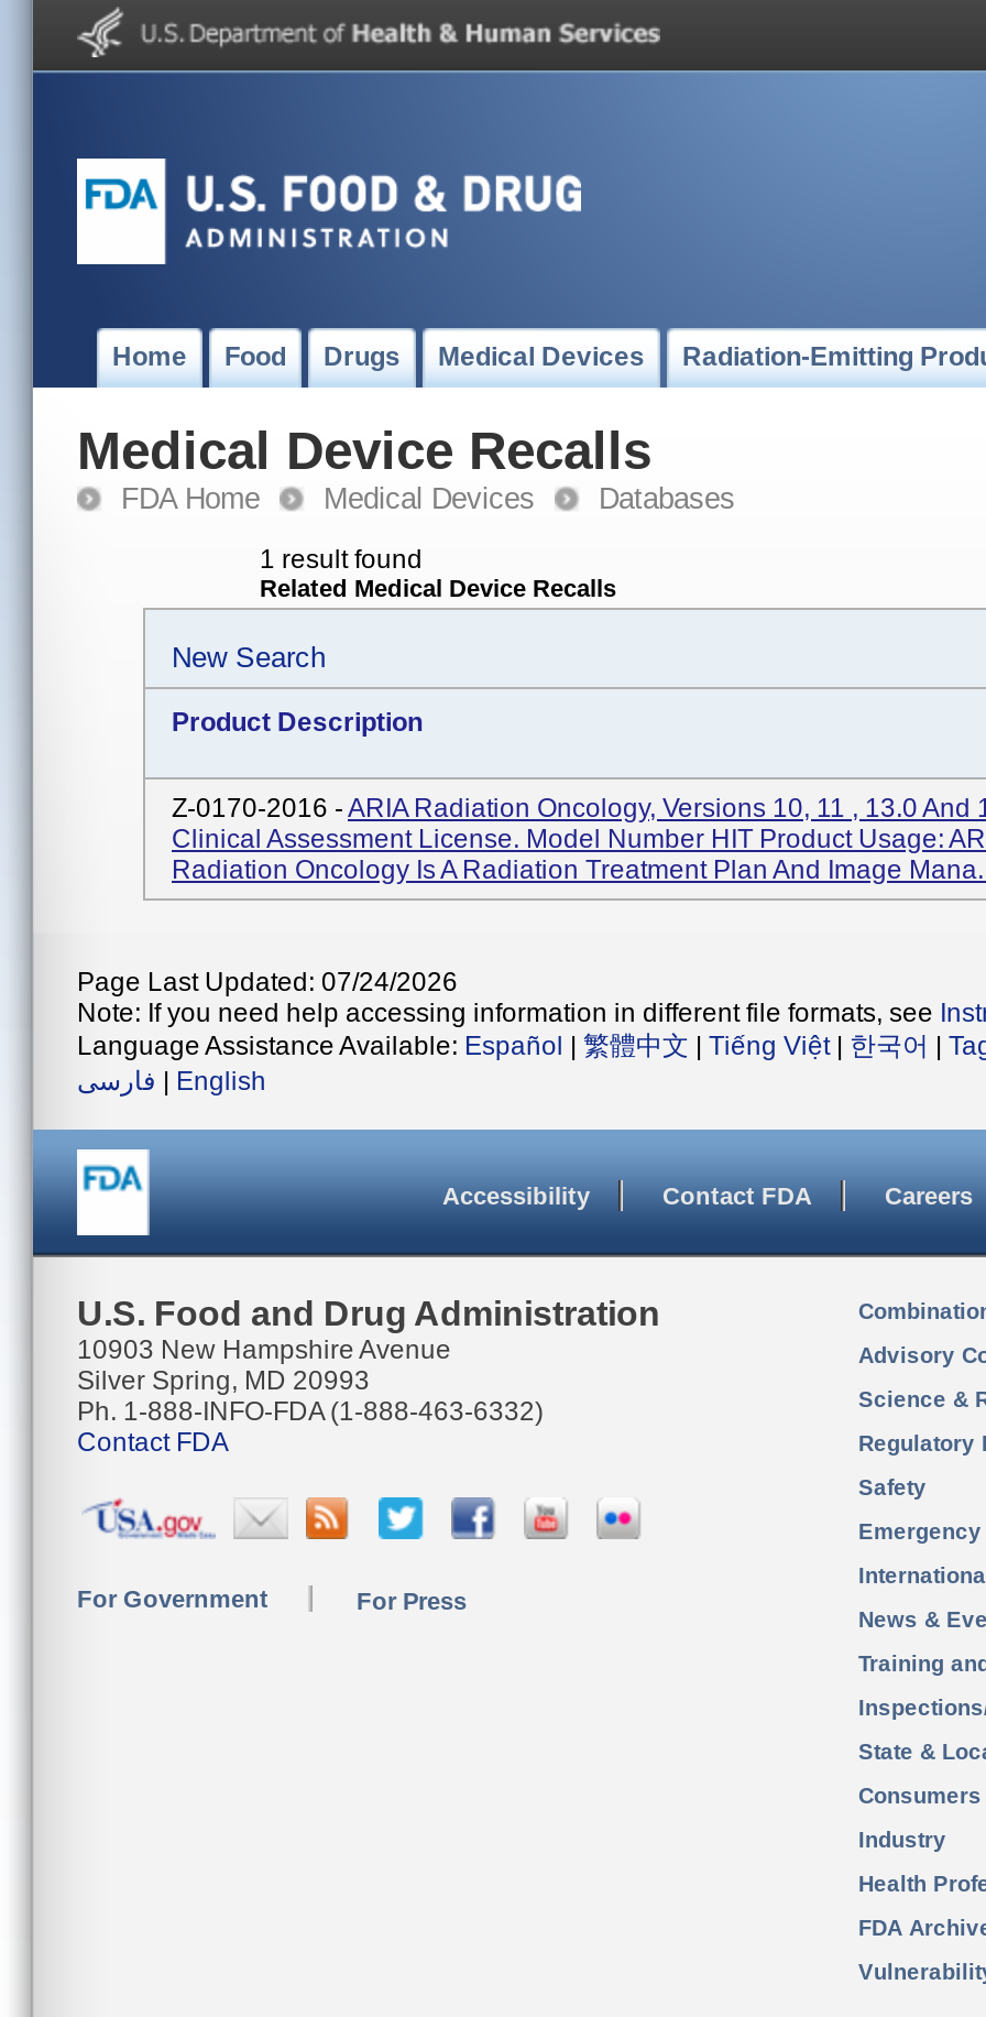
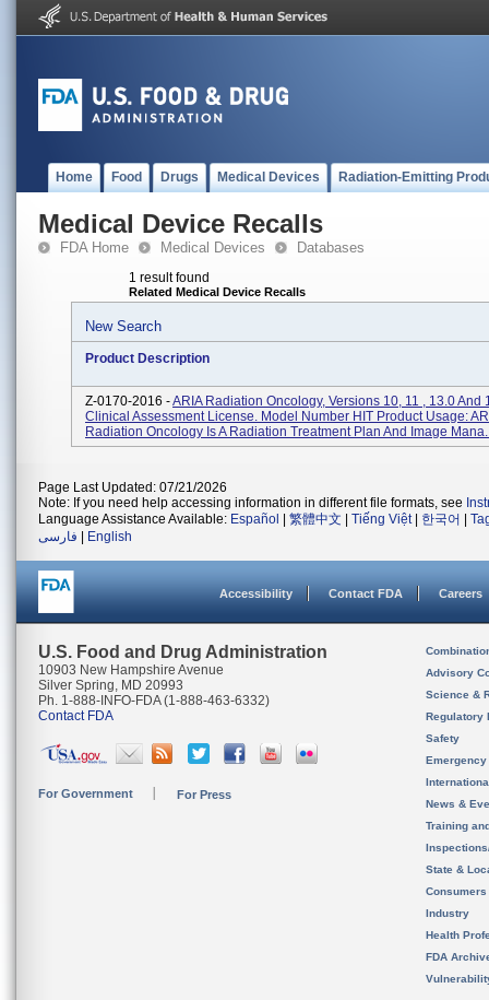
- Page Last Updated: 07/24/2026
+ Page Last Updated: 07/21/2026
